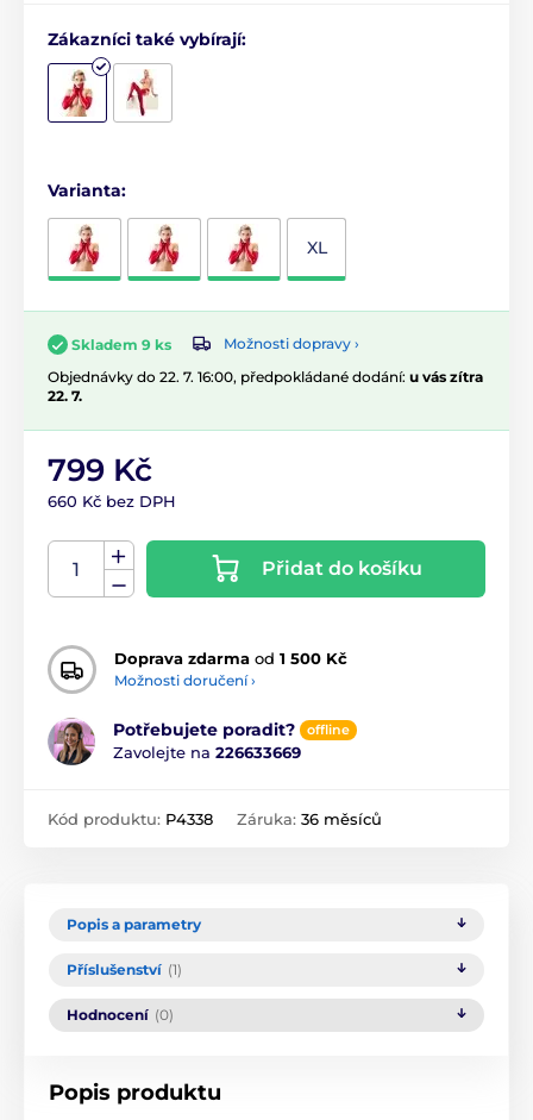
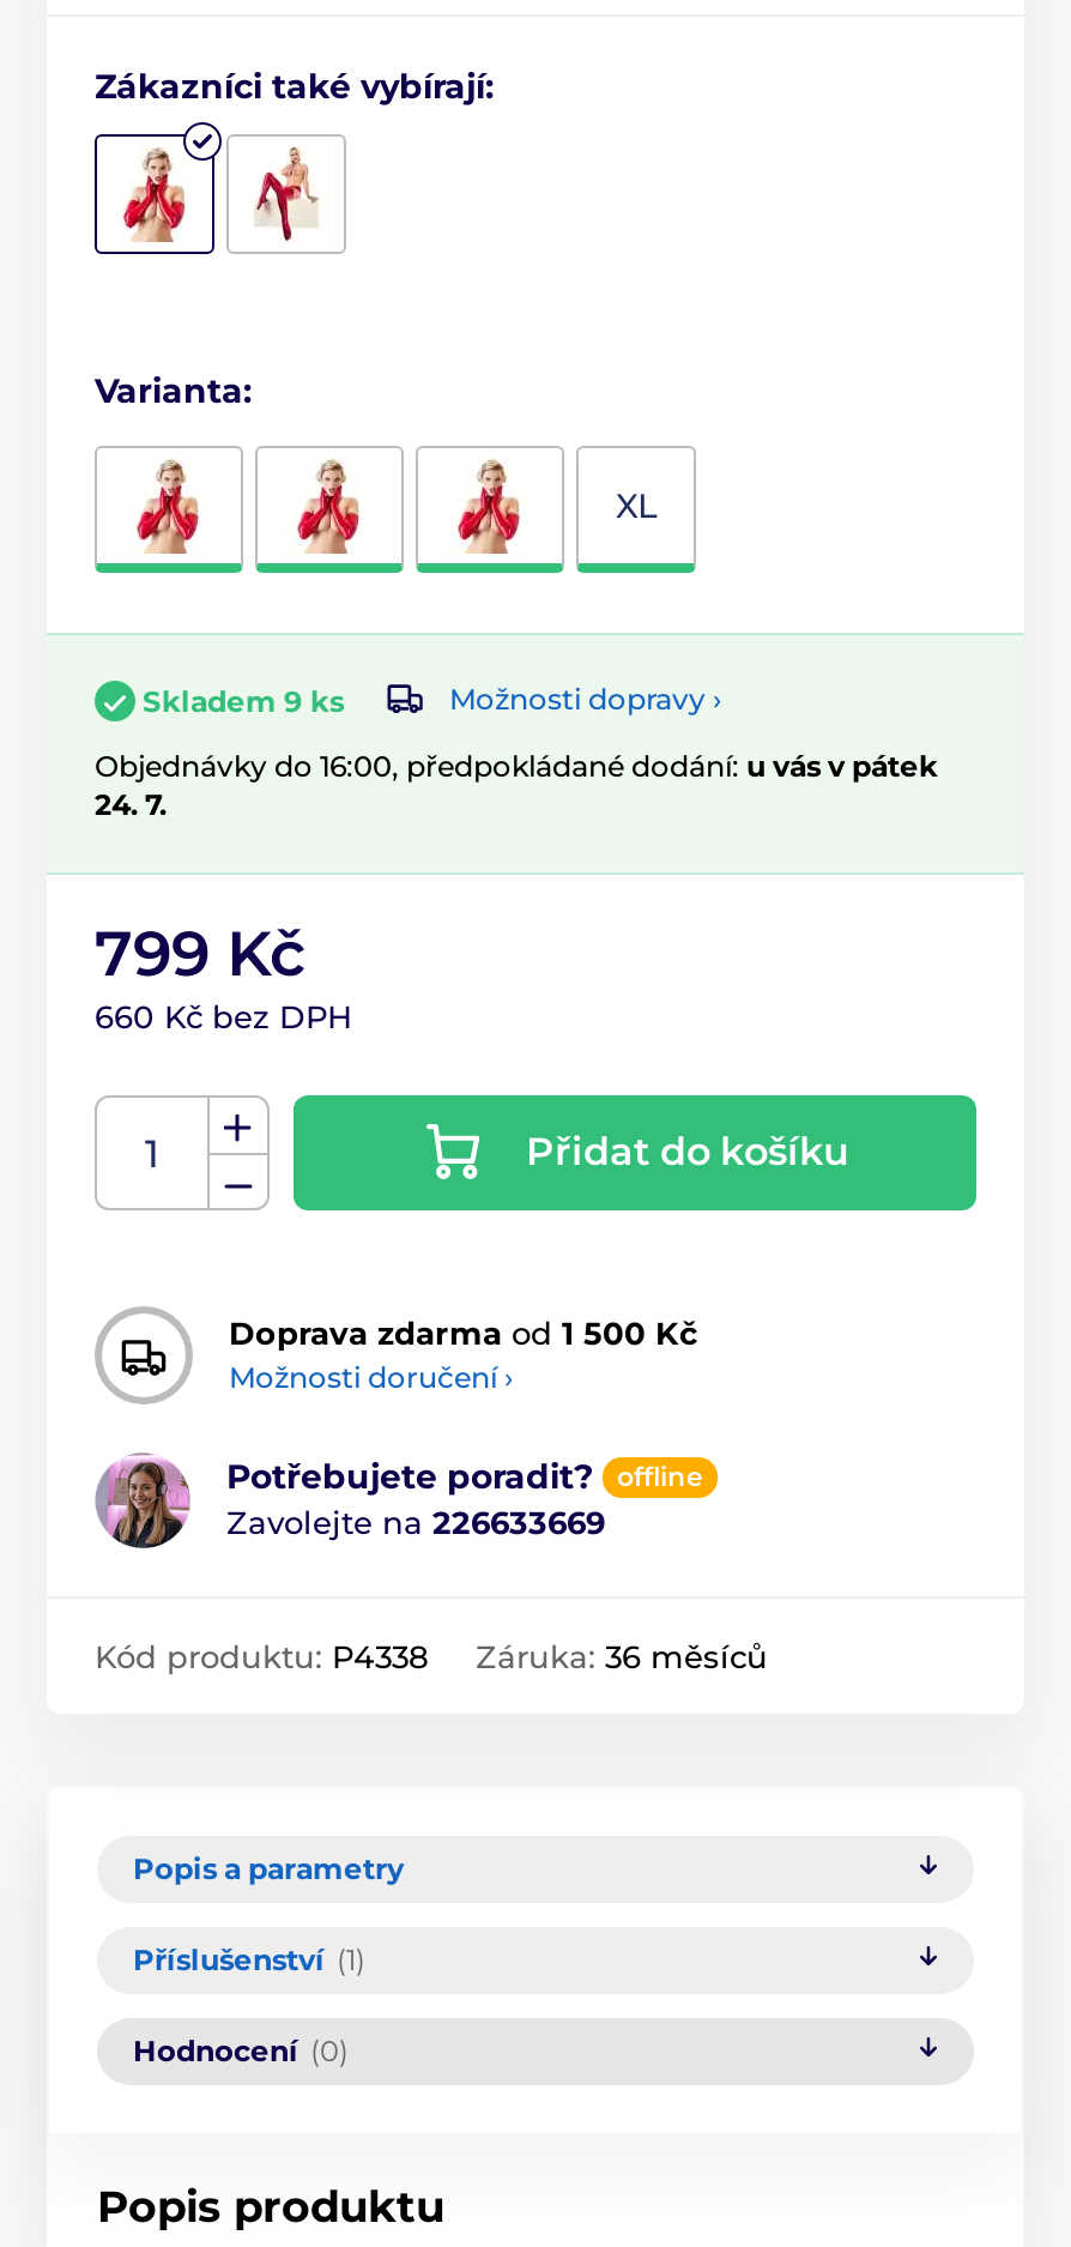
- Objednávky do 22. 7. 16:00, předpokládané dodání: u vás zítra
- 22. 7.
+ Objednávky do 16:00, předpokládané dodání: u vás v pátek
+ 24. 7.
